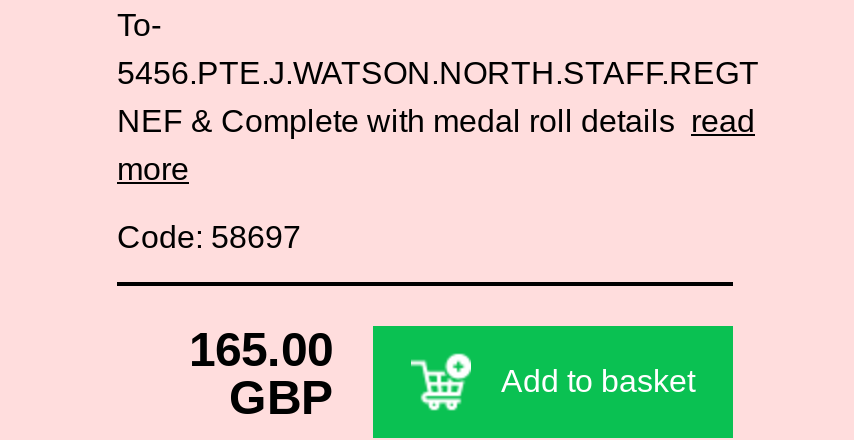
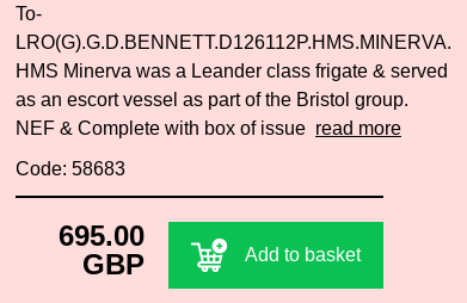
- 5456.PTE.J.WATSON.NORTH.STAFF.REGT
- NEF & Complete with medal roll details read
- more
+ LRO(G).G.D.BENNETT.D126112P.HMS.MINERVA.
+ HMS Minerva was a Leander class frigate & served
+ as an escort vessel as part of the Bristol group.
+ NEF & Complete with box of issue read more

- Code: 58697
+ Code: 58683

- 165.00
+ 695.00
